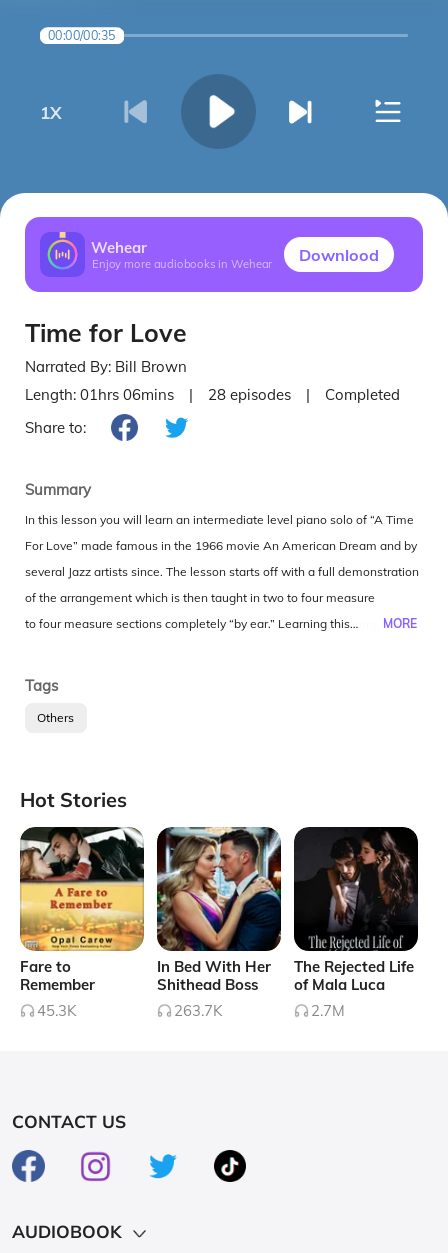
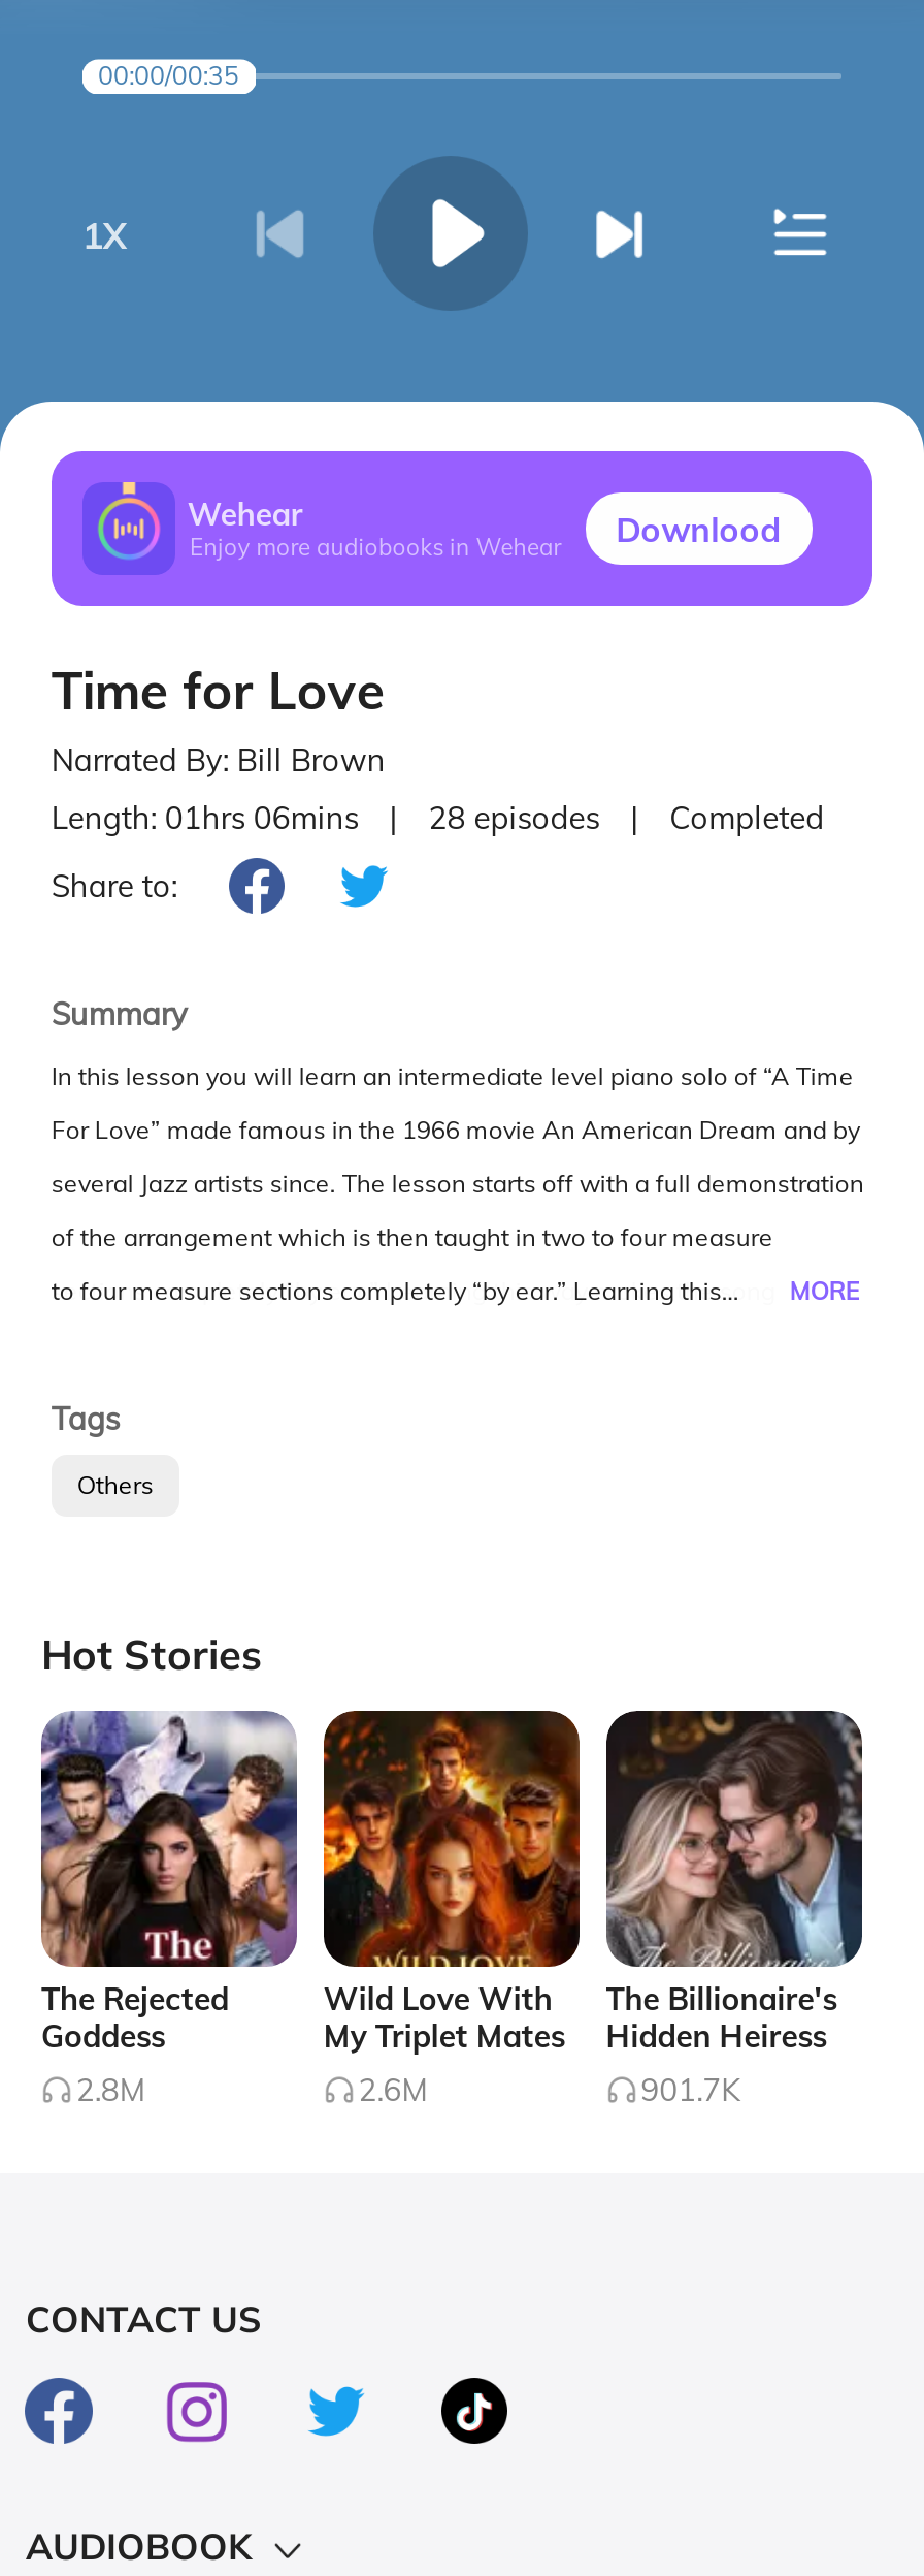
- [image]
- Fare to
- Remember
- 45.3K
+ [image]
+ The Rejected
+ Goddess
+ 2.8M

- [image]
- In Bed With Her
- Shithead Boss
- 263.7K
+ [image]
+ Wild Love With
+ My Triplet Mates
+ 2.6M

- [image]
- The Rejected Life
- of Mala Luca
- 2.7M
+ [image]
+ The Billionaire's
+ Hidden Heiress
+ 901.7K
